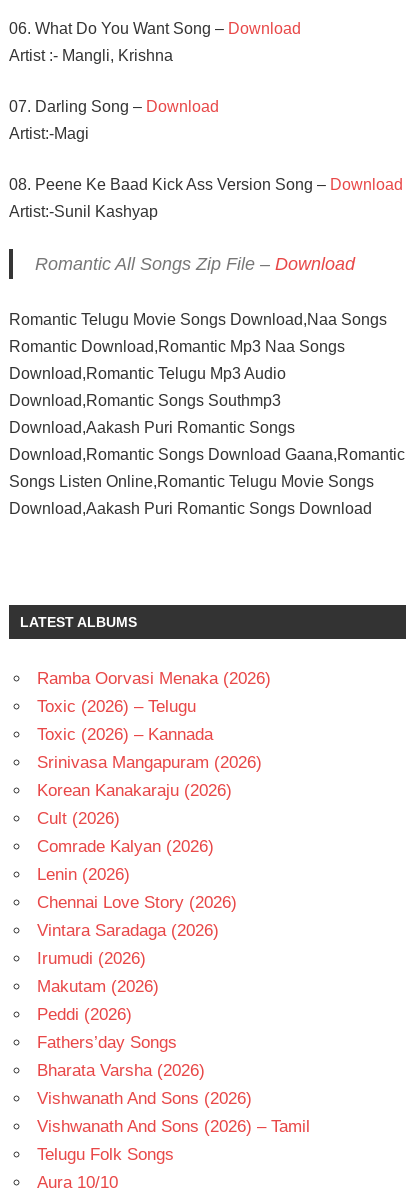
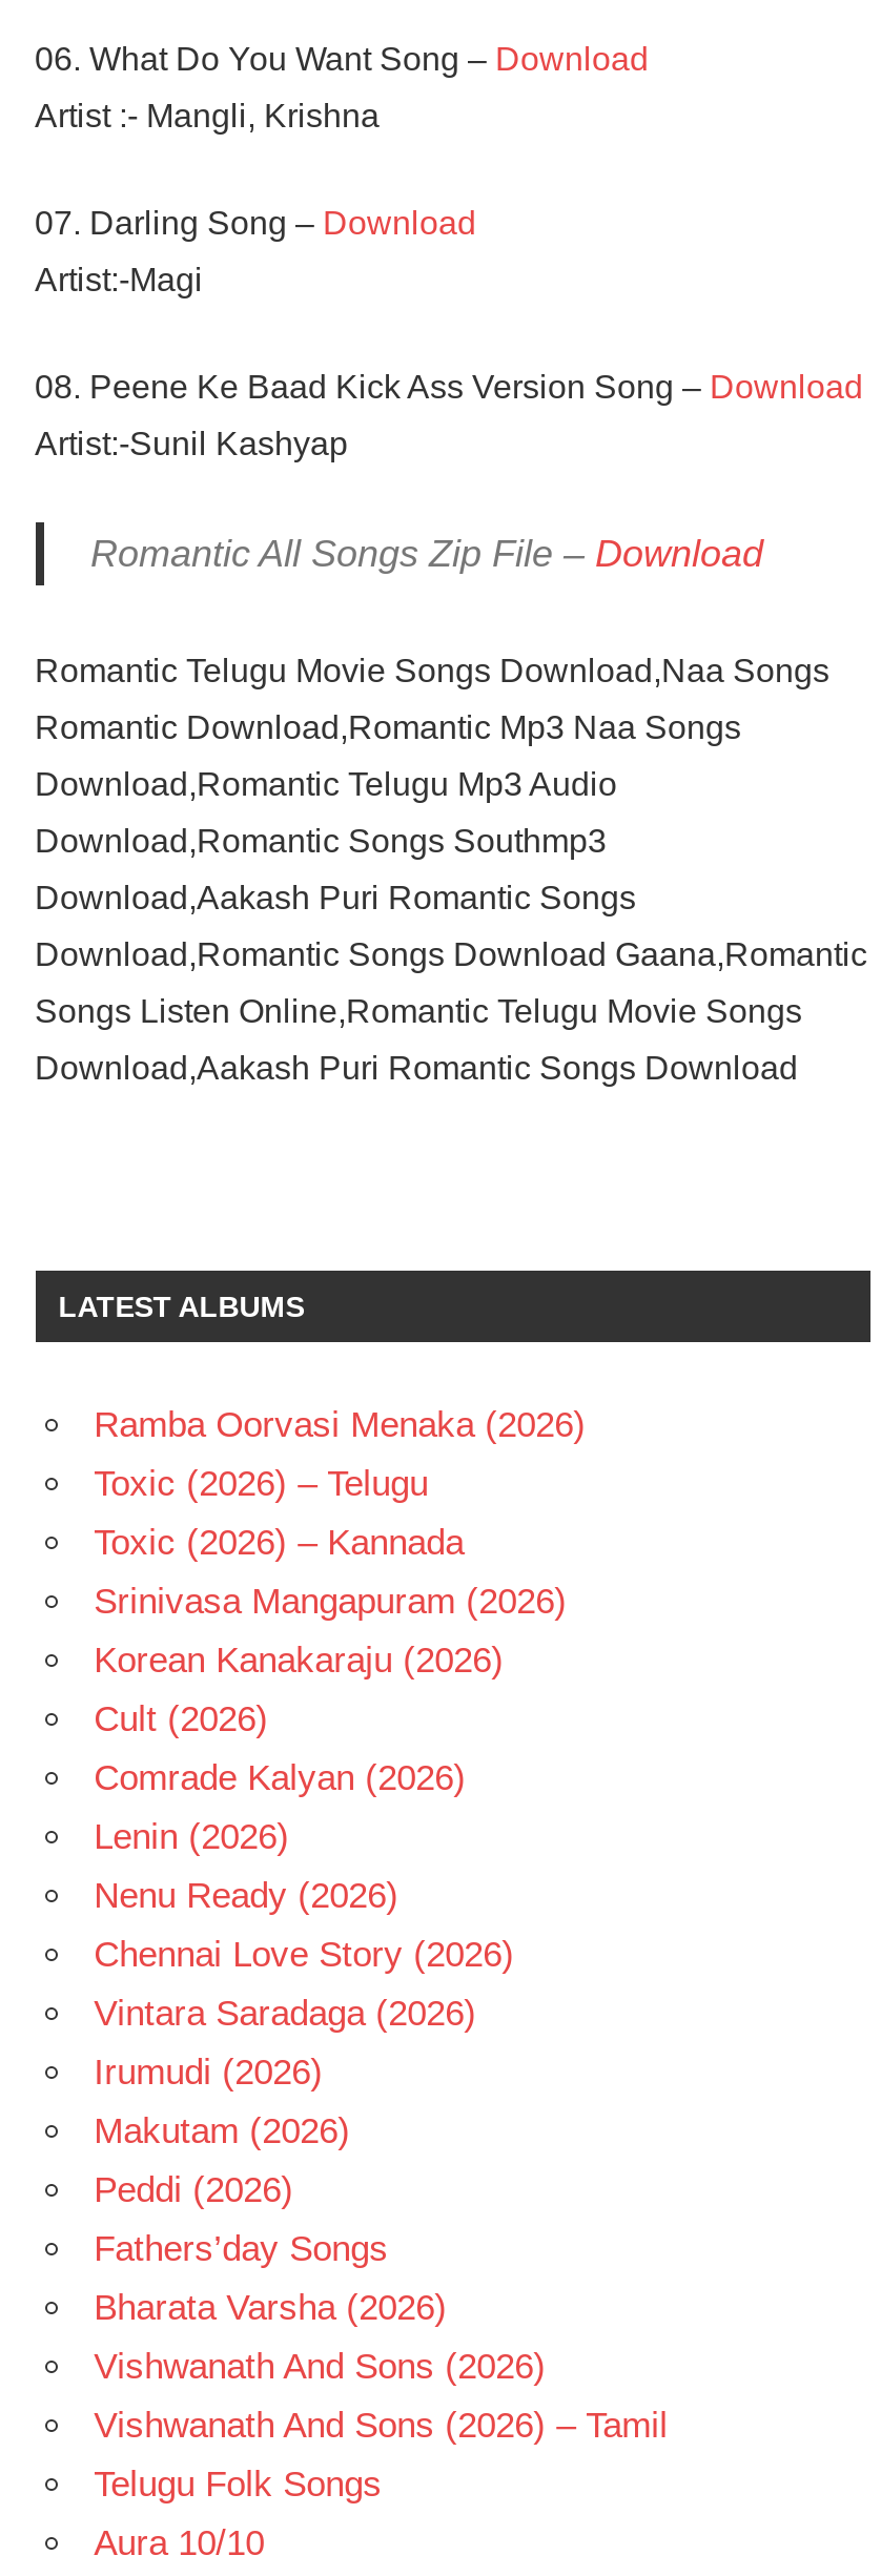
+ Nenu Ready (2026)
